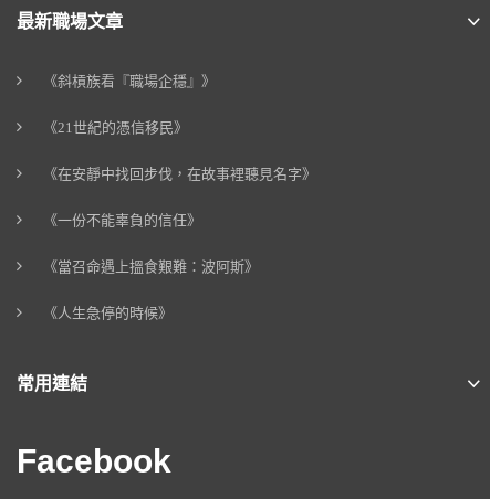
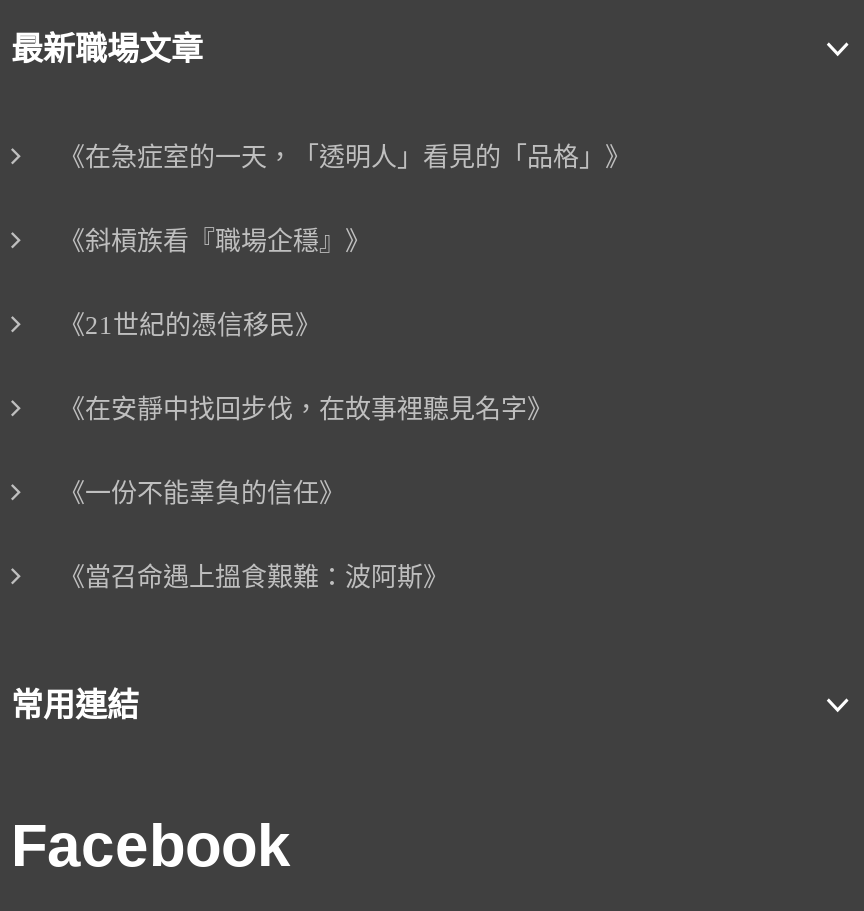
+ 《在急症室的一天，「透明人」看見的「品格」》

moved down: 《斜槓族看『職場企穩』》 | 《21世紀的憑信移民》 | 《在安靜中找回步伐，在故事裡聽見名字》 | 《一份不能辜負的信任》 | 《當召命遇上搵食艱難：波阿斯》

- 《人生急停的時候》
